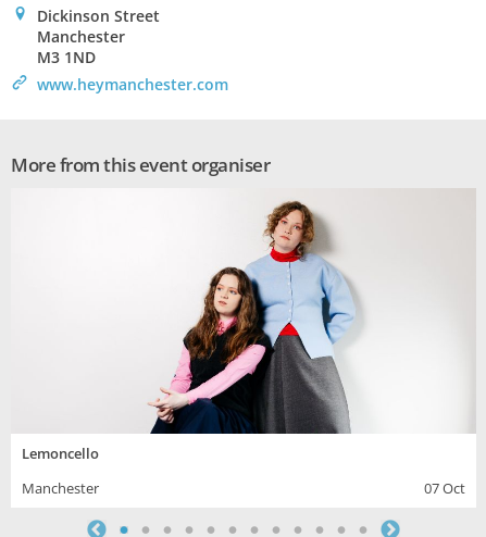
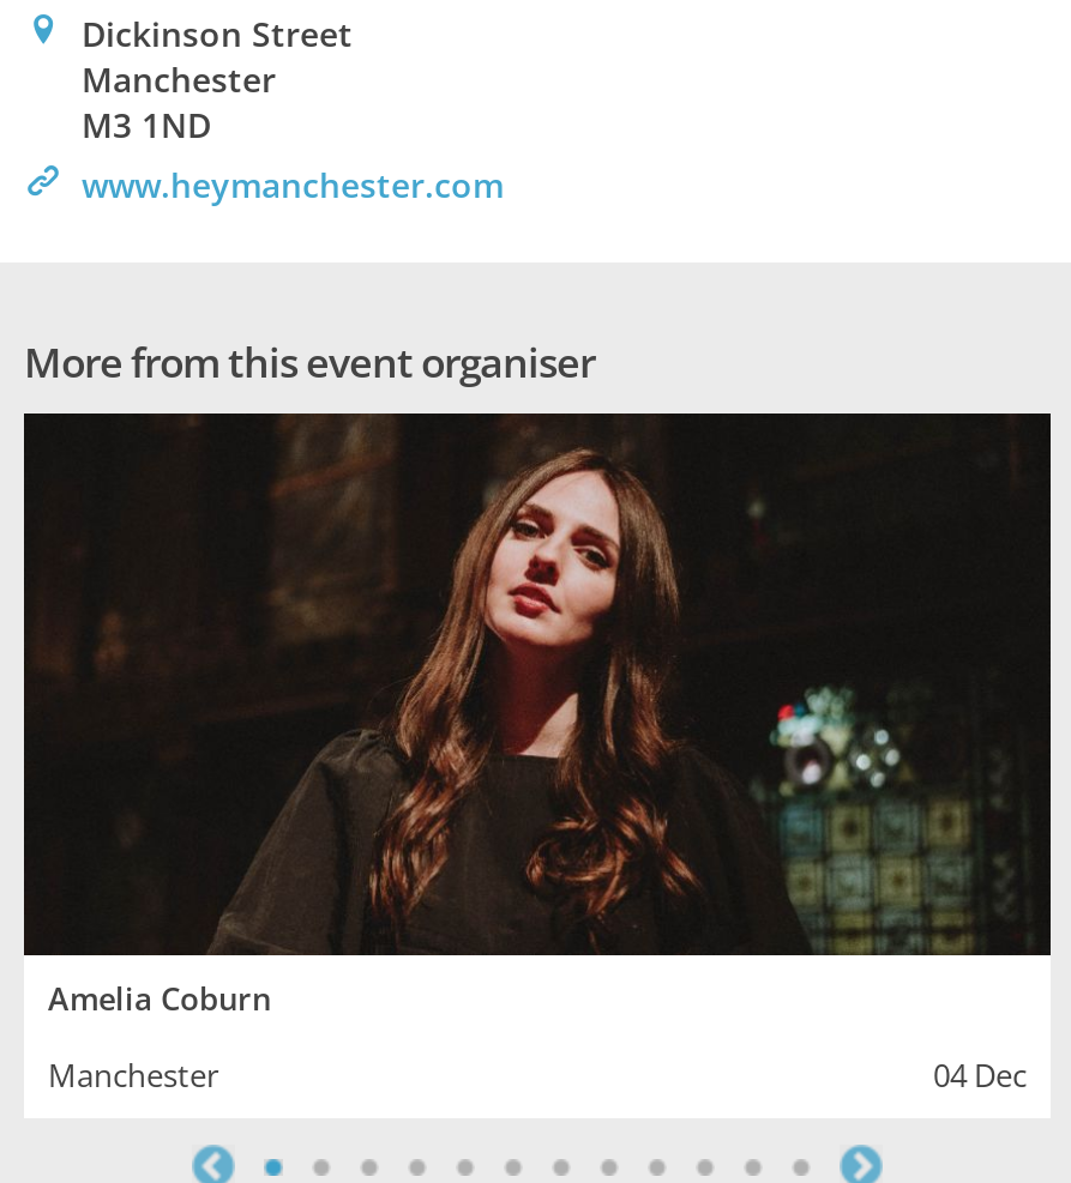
- [image]
- Lemoncello
+ [image]
+ Amelia Coburn

- 07 Oct
+ 04 Dec
